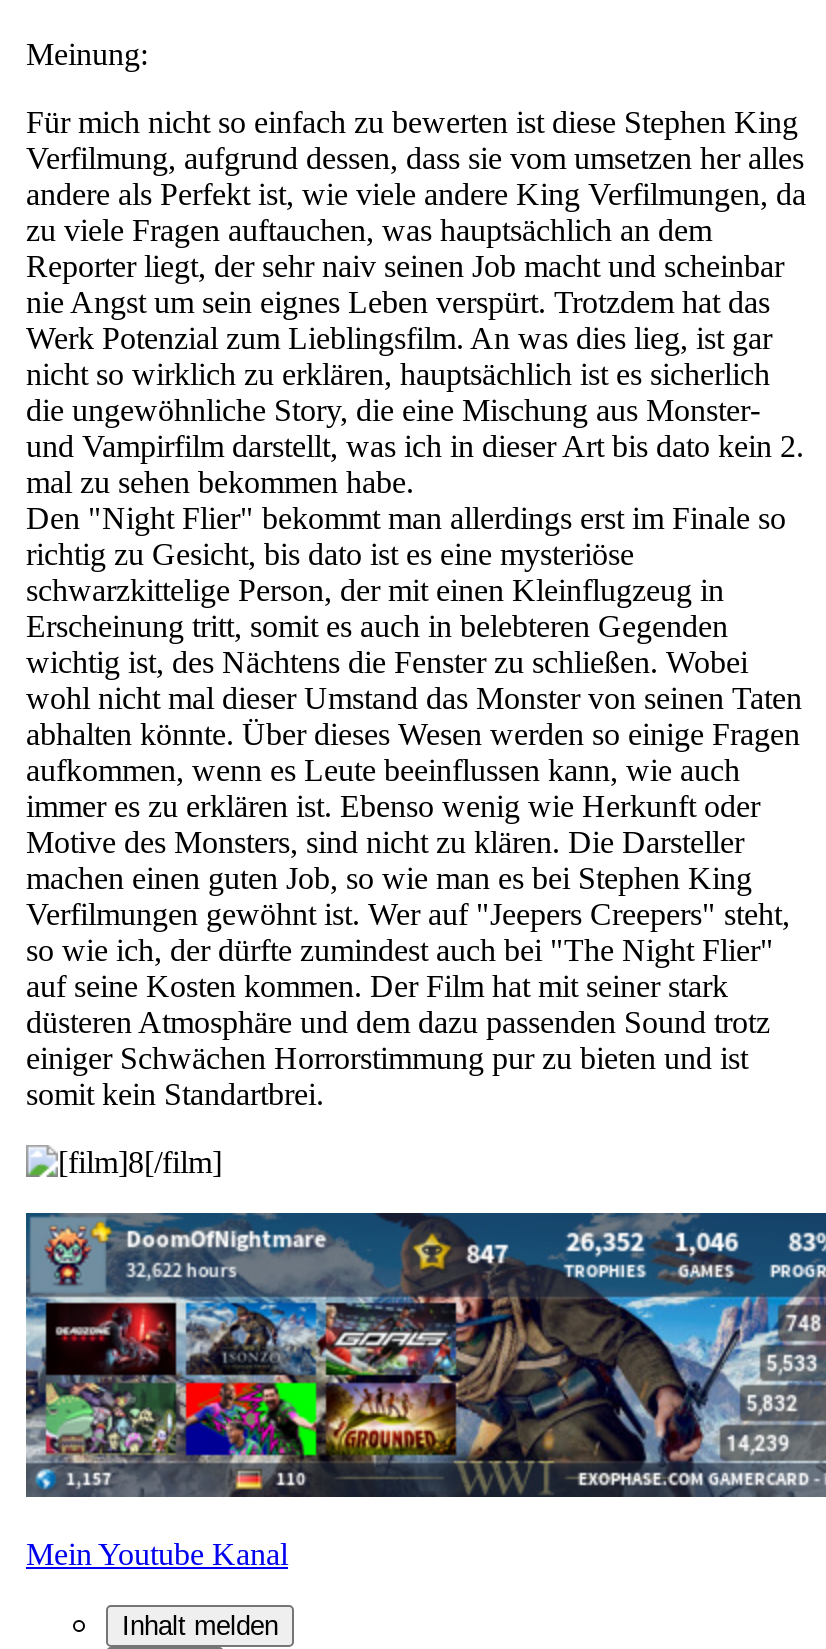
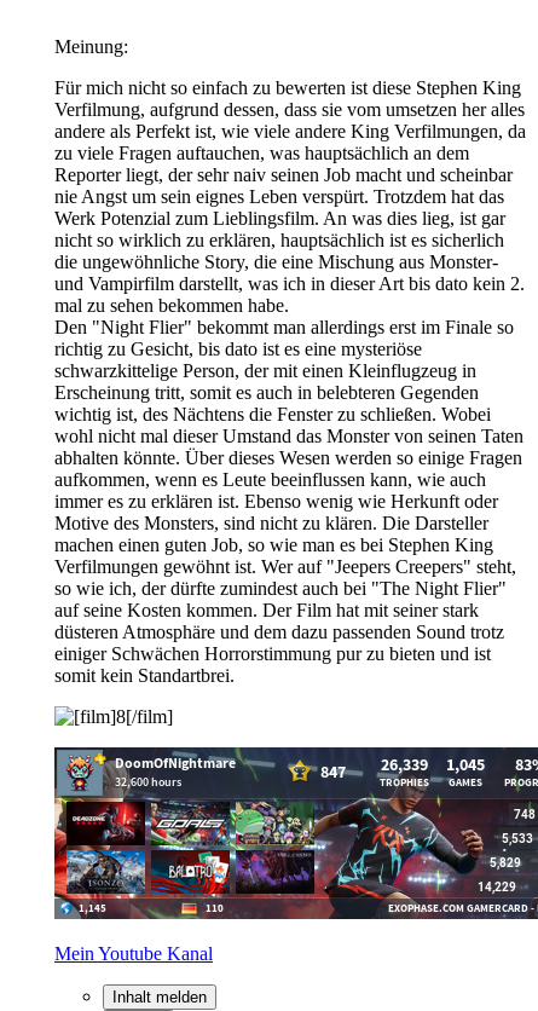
- [image]
+ [image]
